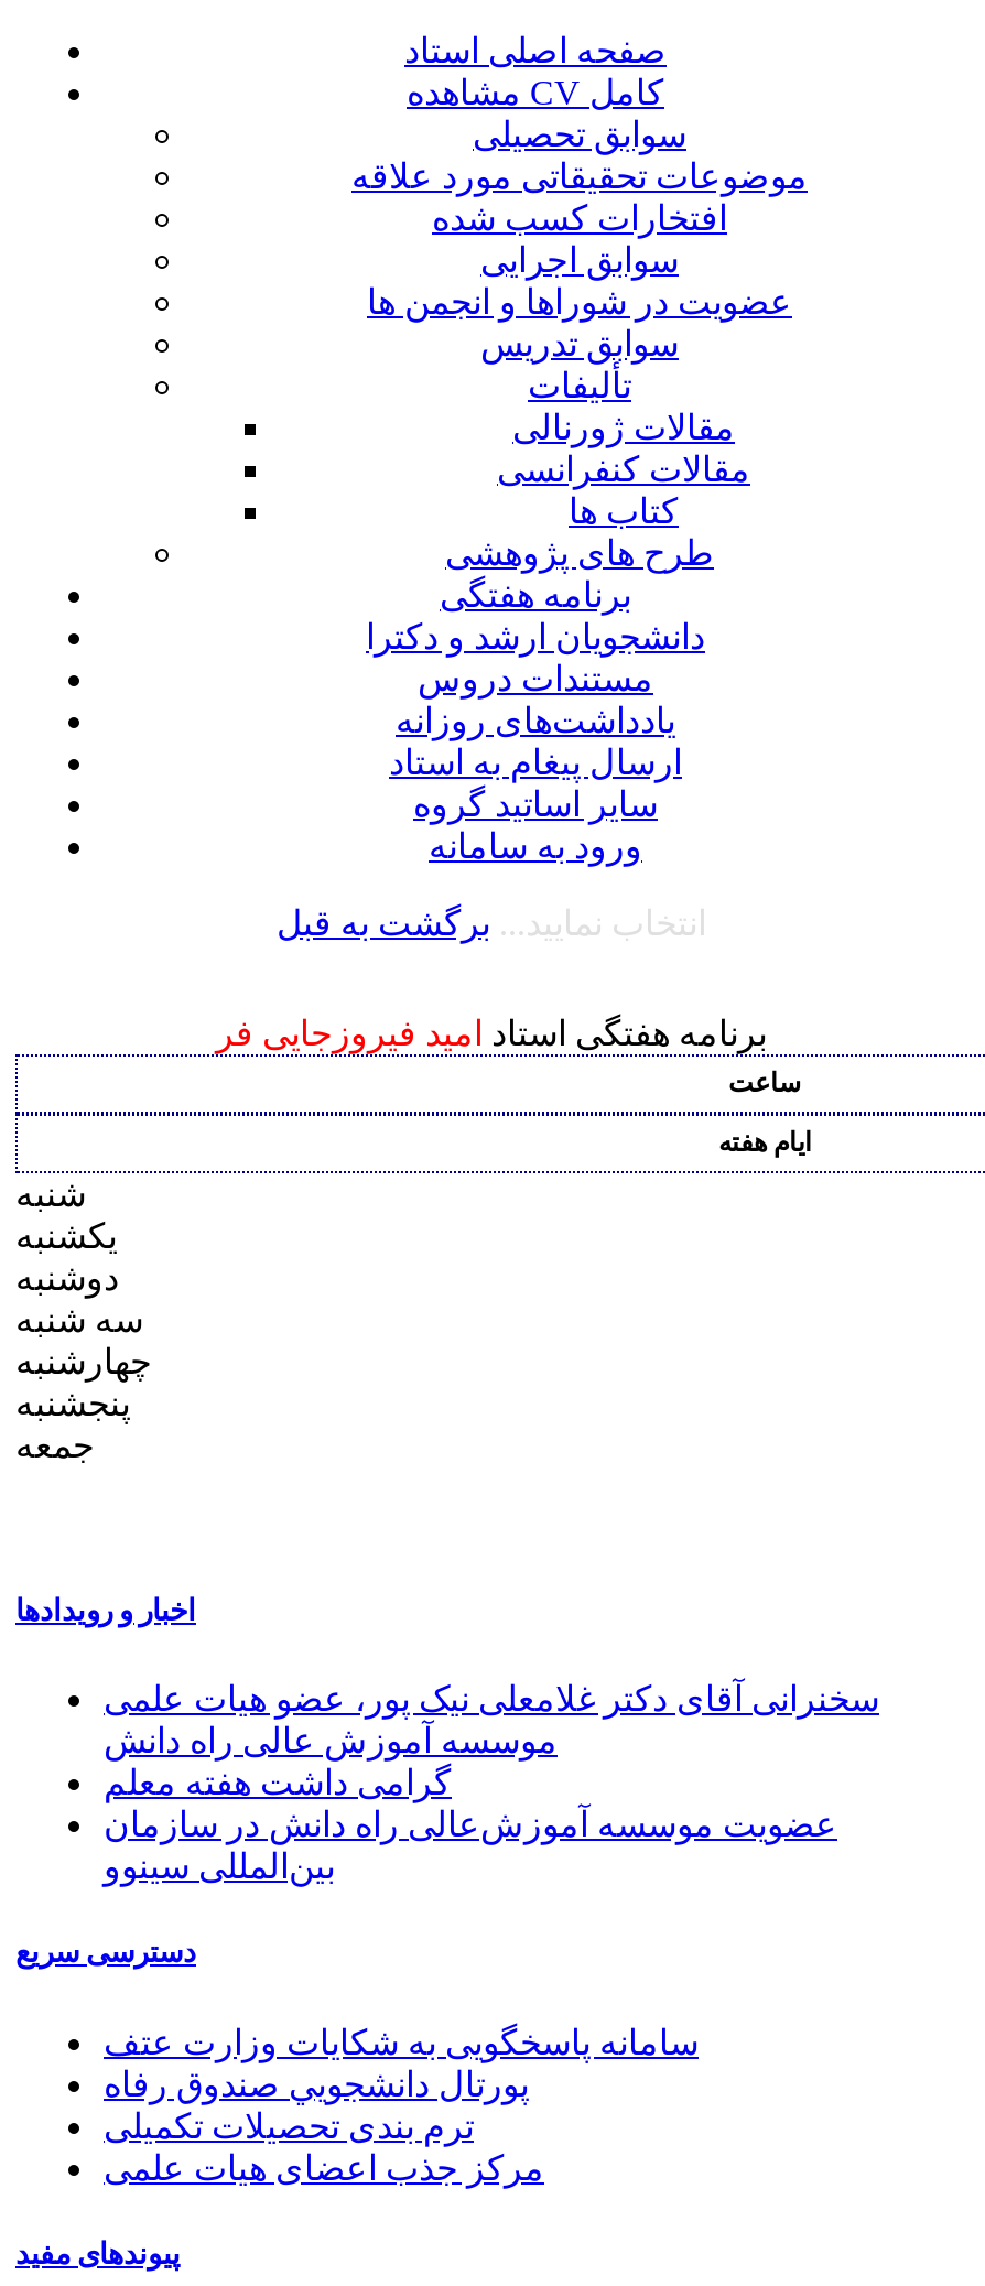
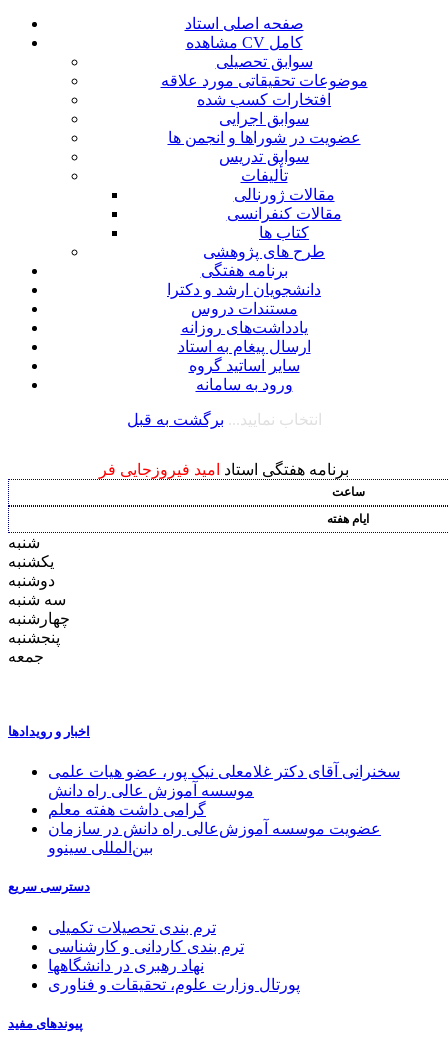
- سامانه پاسخگویی به شکایات وزارت عتف
- پورتال دانشجويي صندوق رفاه

moved up: ترم بندی تحصیلات تکمیلی

- مرکز جذب اعضای هیات علمی
+ ترم بندی کاردانی و کارشناسی
+ نهاد رهبری در دانشگاهها
+ پورتال وزارت علوم، تحقیقات و فناوری
